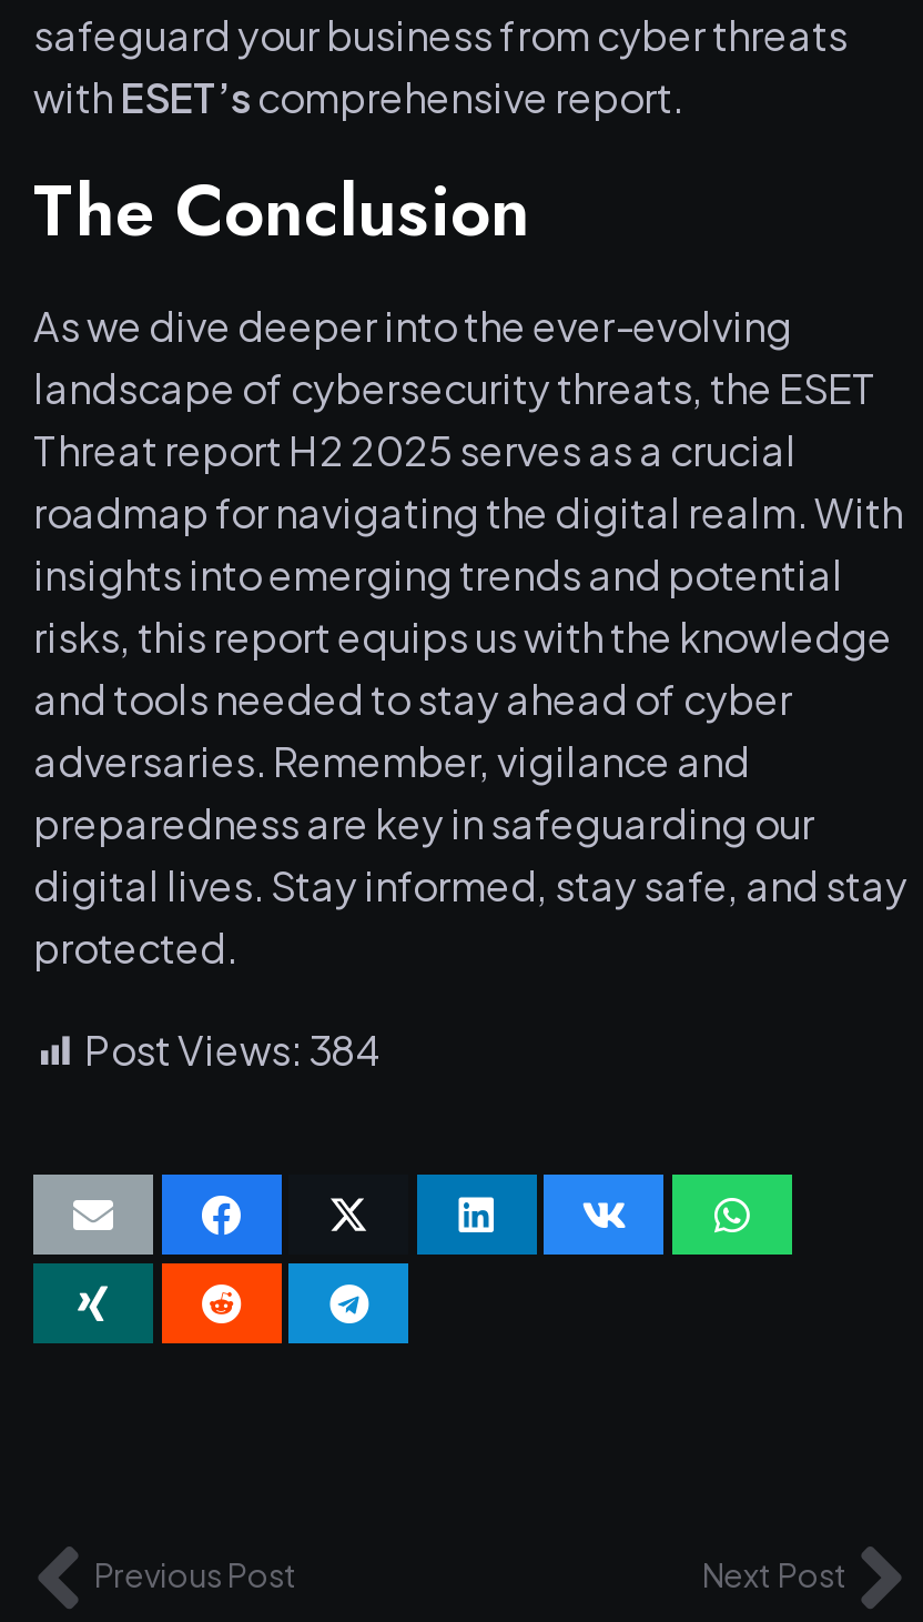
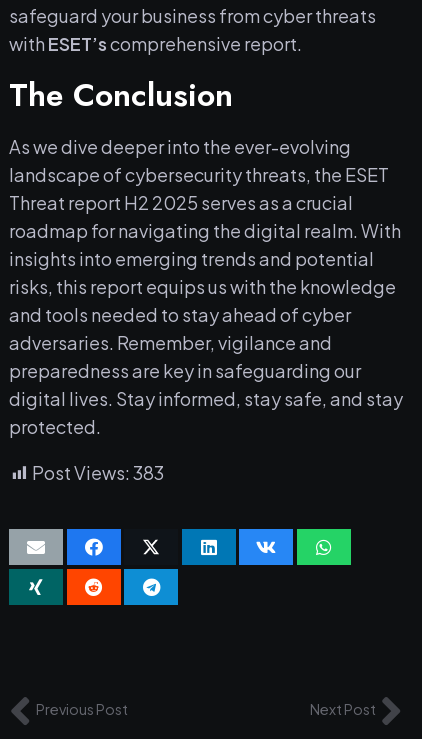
- Post Views: 384
+ Post Views: 383
